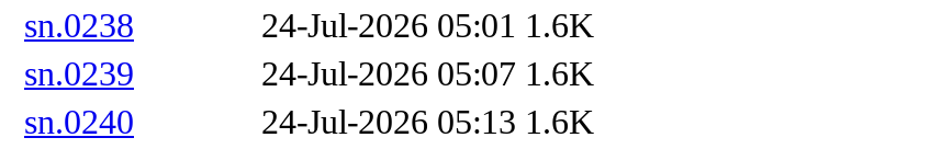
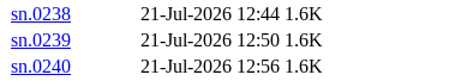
- 24-Jul-2026 05:01 1.6K
+ 21-Jul-2026 12:44 1.6K

- 24-Jul-2026 05:07 1.6K
+ 21-Jul-2026 12:50 1.6K

- 24-Jul-2026 05:13 1.6K
+ 21-Jul-2026 12:56 1.6K
